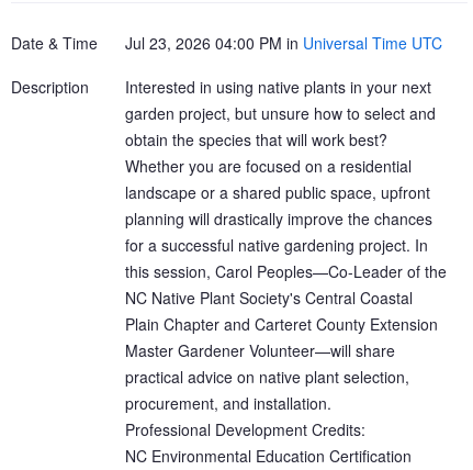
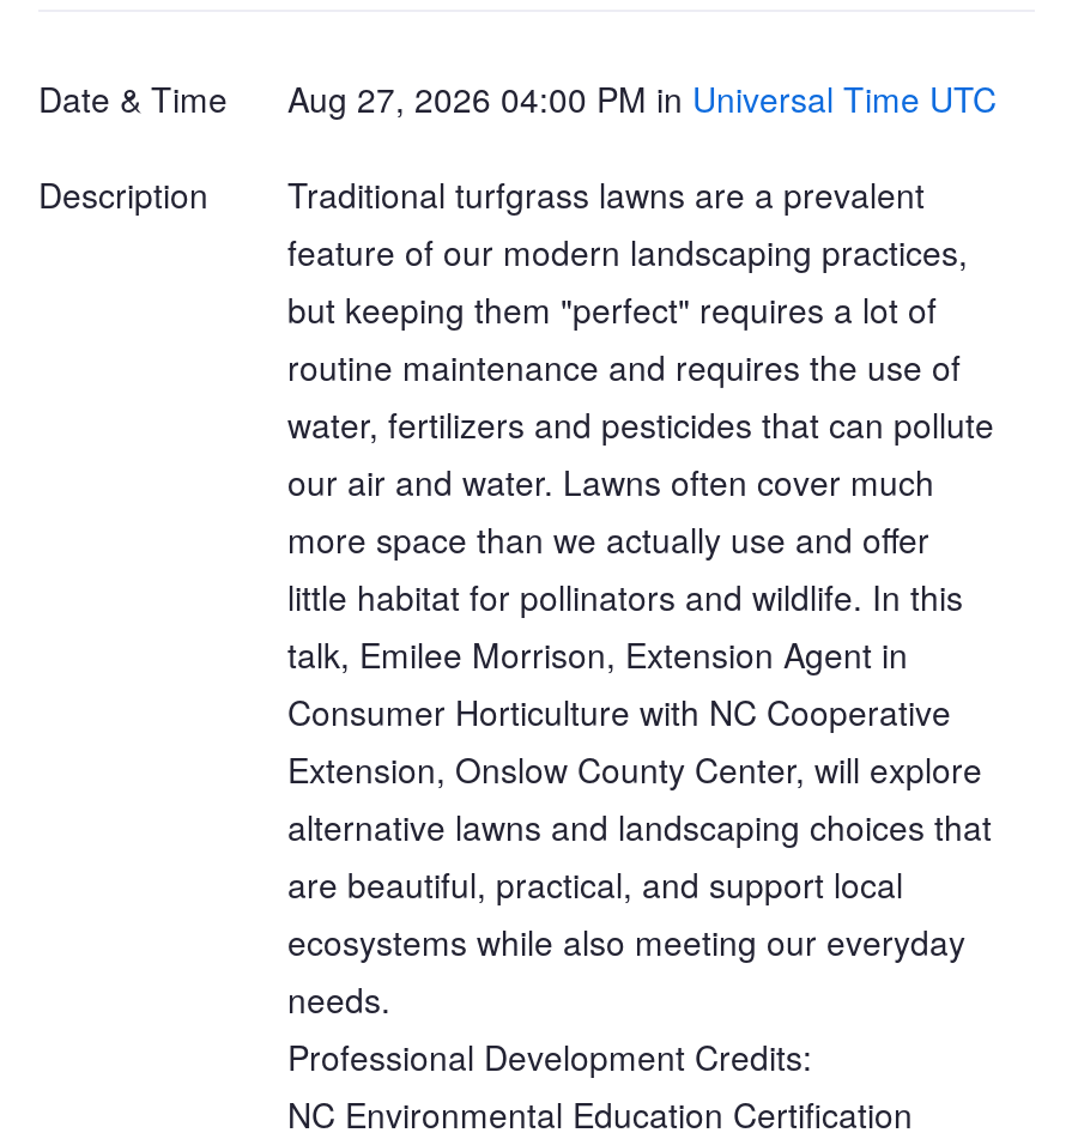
- Jul 23, 2026 04:00 PM in Universal Time UTC
+ Aug 27, 2026 04:00 PM in Universal Time UTC

- Interested in using native plants in your next
- garden project, but unsure how to select and
- obtain the species that will work best?
- Whether you are focused on a residential
- landscape or a shared public space, upfront
- planning will drastically improve the chances
- for a successful native gardening project. In
- this session, Carol Peoples—Co-Leader of the
- NC Native Plant Society's Central Coastal
- Plain Chapter and Carteret County Extension
- Master Gardener Volunteer—will share
- practical advice on native plant selection,
- procurement, and installation.
+ Traditional turfgrass lawns are a prevalent
+ feature of our modern landscaping practices,
+ but keeping them "perfect" requires a lot of
+ routine maintenance and requires the use of
+ water, fertilizers and pesticides that can pollute
+ our air and water. Lawns often cover much
+ more space than we actually use and offer
+ little habitat for pollinators and wildlife. In this
+ talk, Emilee Morrison, Extension Agent in
+ Consumer Horticulture with NC Cooperative
+ Extension, Onslow County Center, will explore
+ alternative lawns and landscaping choices that
+ are beautiful, practical, and support local
+ ecosystems while also meeting our everyday
+ needs.
